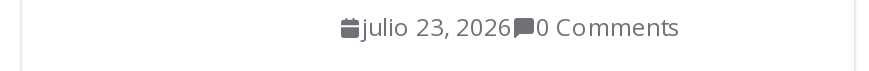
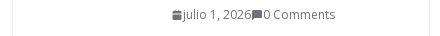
- julio 23, 2026 0 Comments
+ julio 1, 2026 0 Comments
